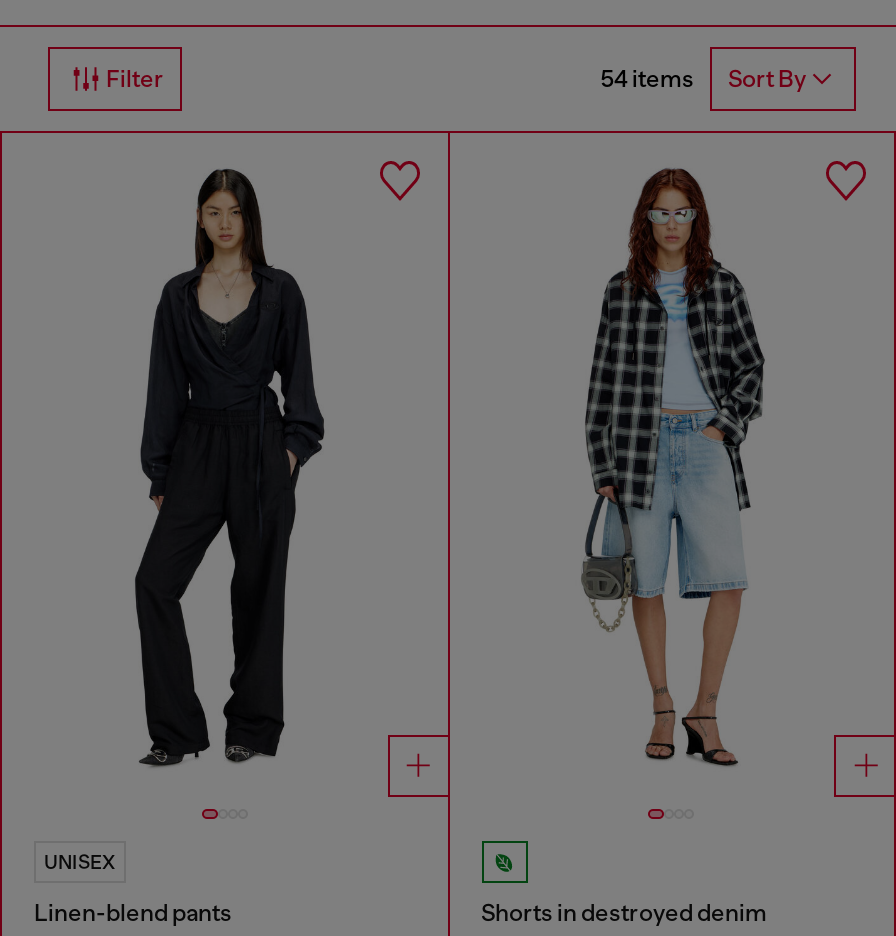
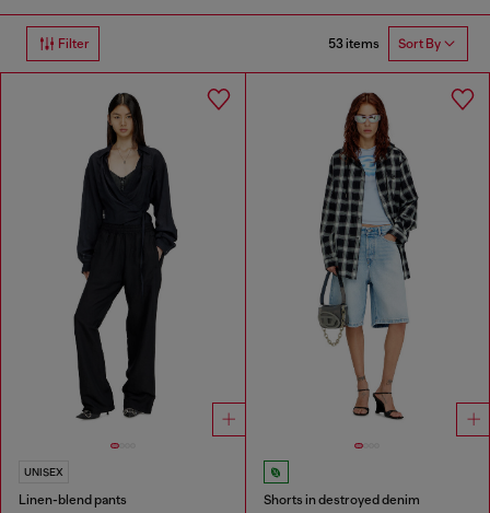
- 54 items Sort By
+ 53 items Sort By
